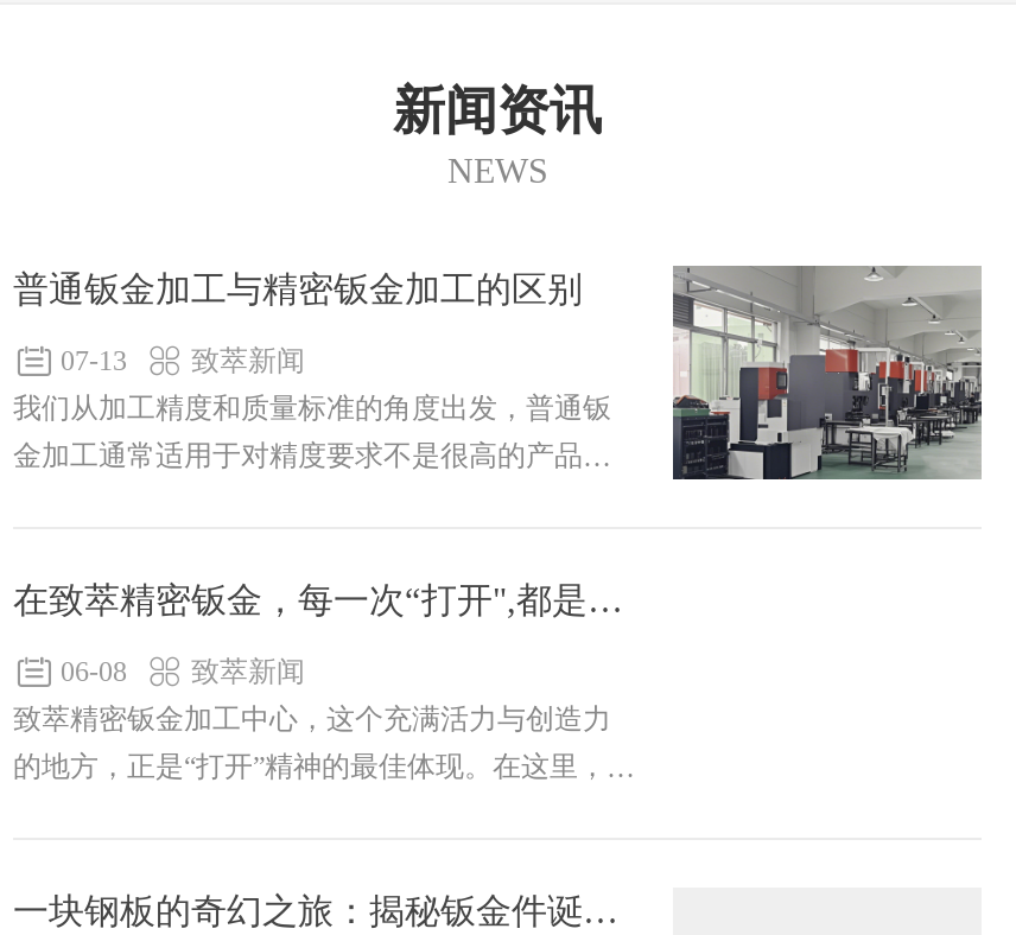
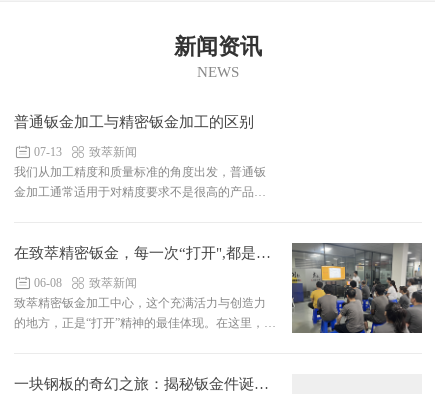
- [image]

+ [image]
